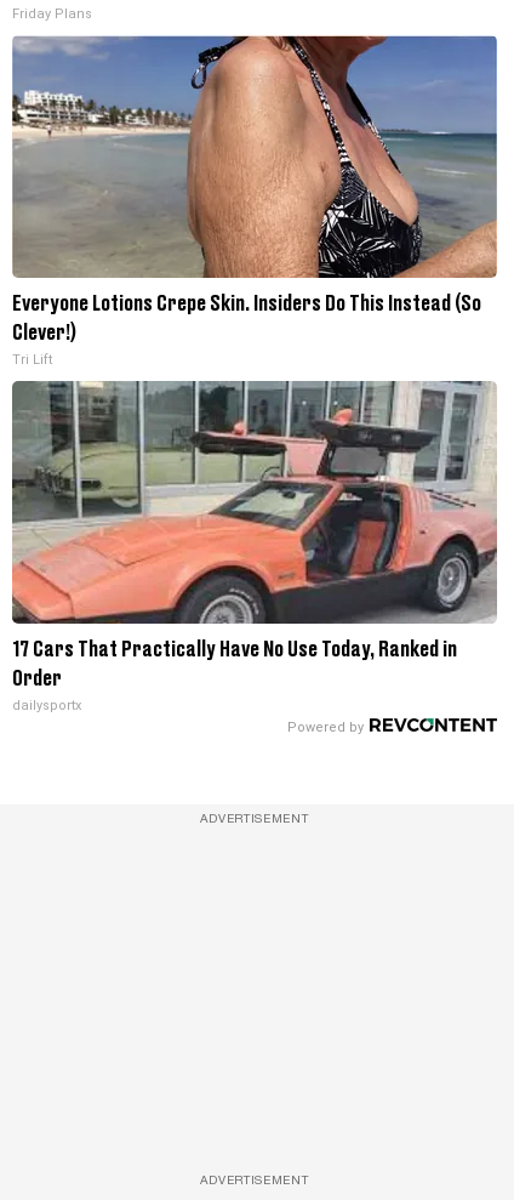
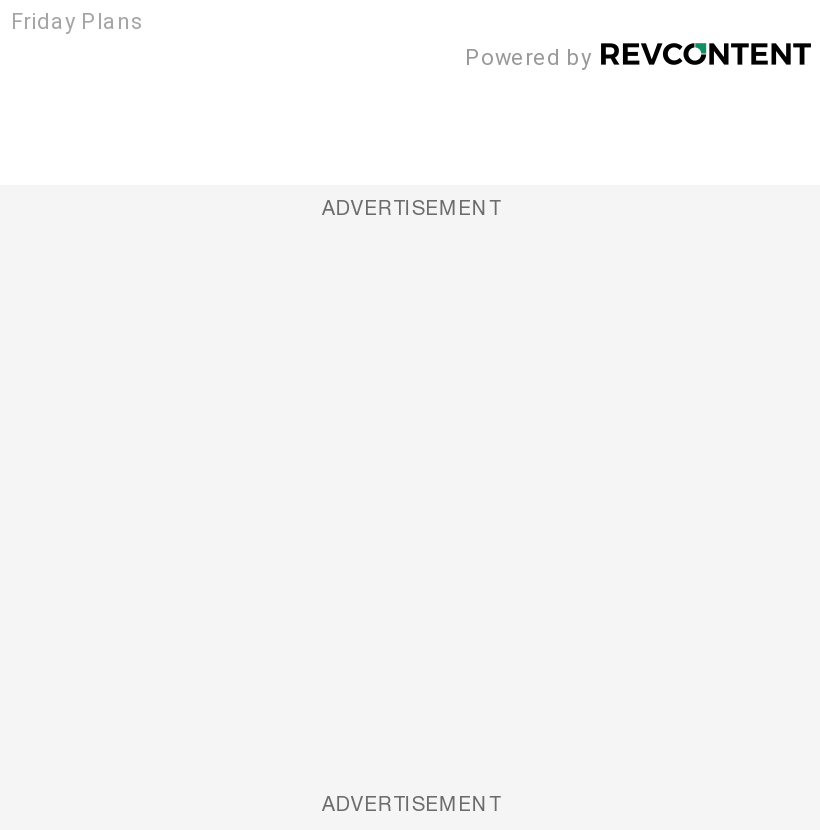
- [image]
- Everyone Lotions Crepe Skin. Insiders Do This Instead (So
- Clever!)
- Tri Lift

- [image]
- 17 Cars That Practically Have No Use Today, Ranked in
- Order
- dailysportx
